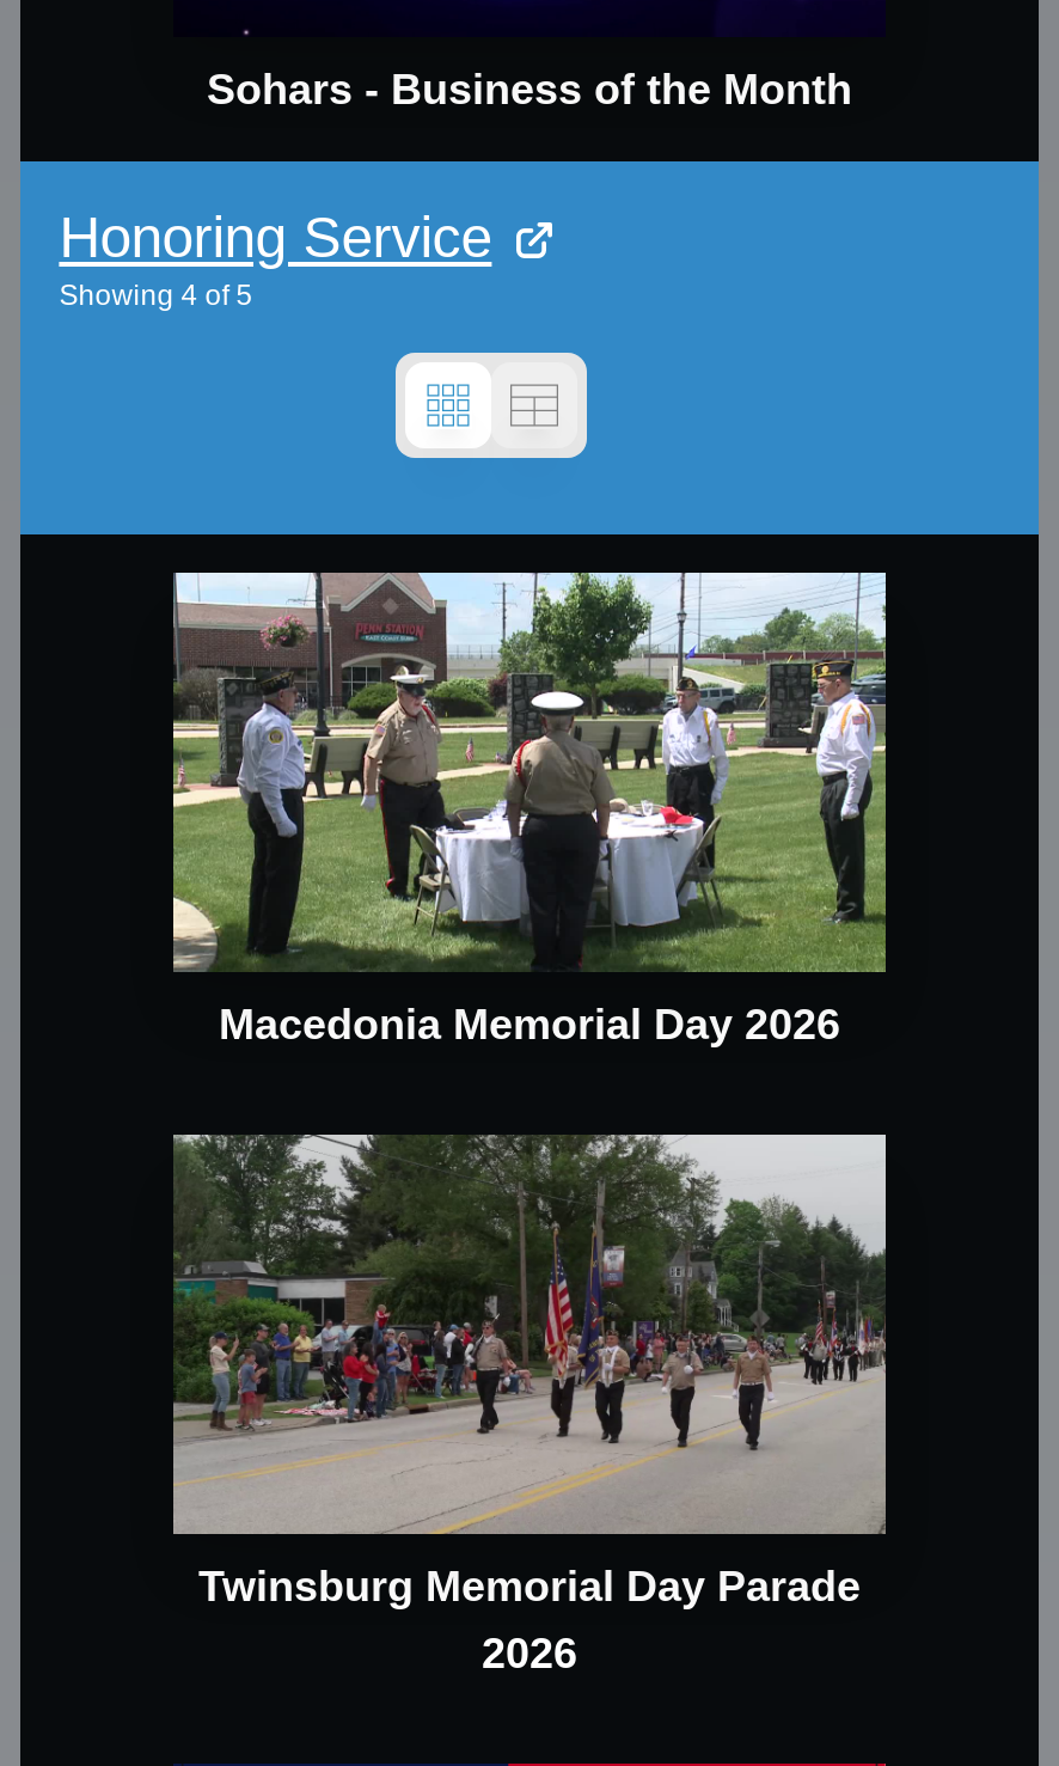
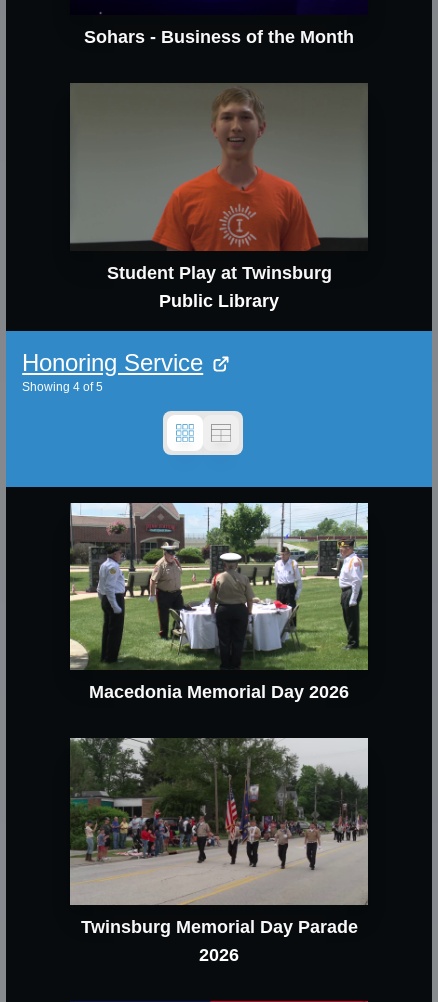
+ [image]
+ Student Play at Twinsburg
+ Public Library
